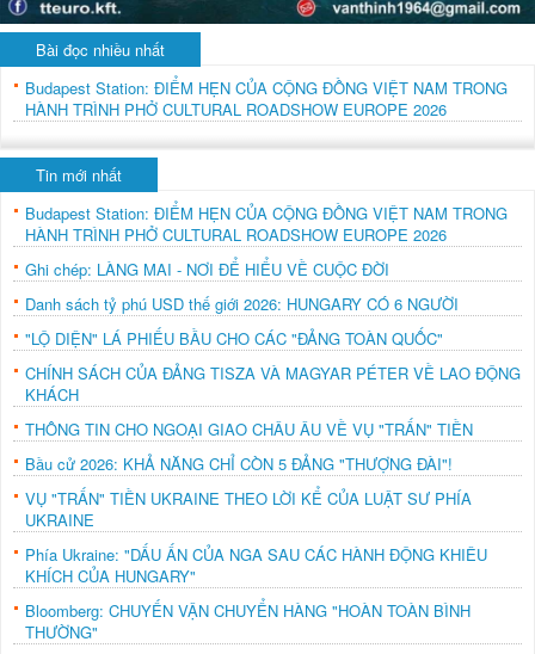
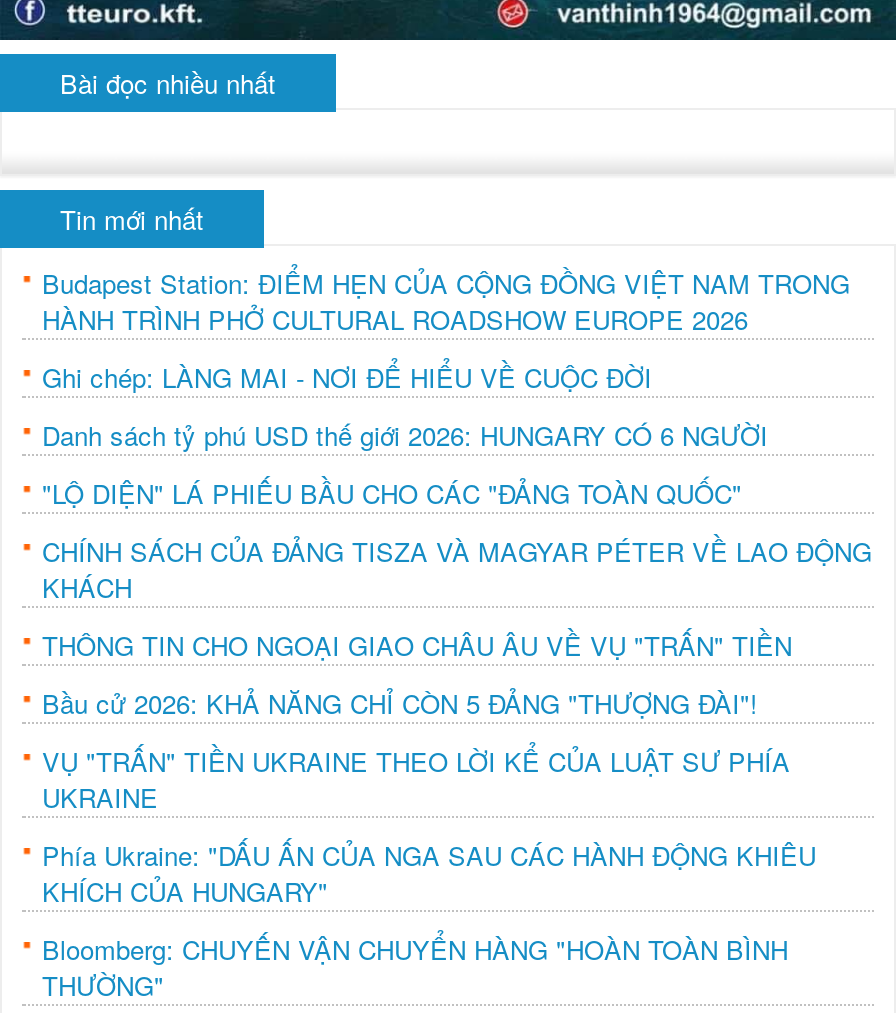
- Budapest Station: ĐIỂM HẸN CỦA CỘNG ĐỒNG VIỆT NAM TRONG
- HÀNH TRÌNH PHỞ CULTURAL ROADSHOW EUROPE 2026
